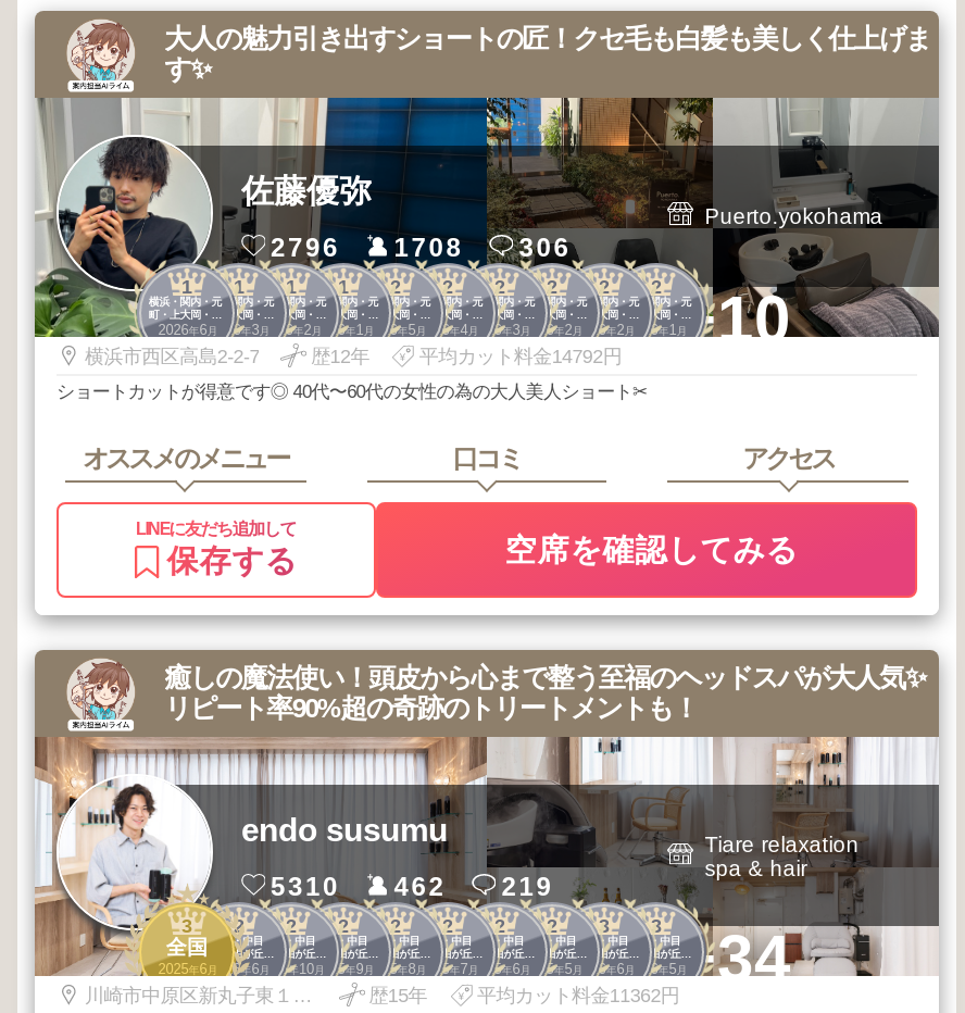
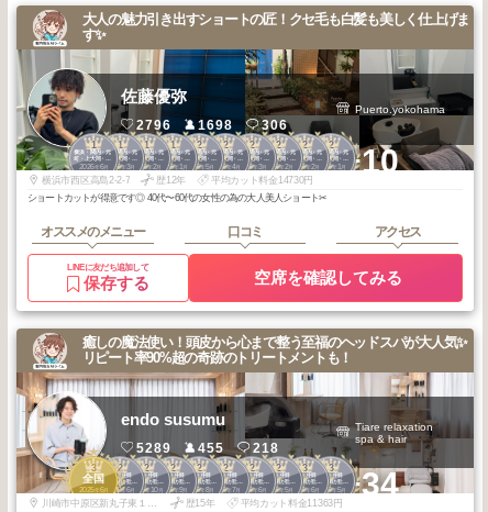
- 2796 1708 306
+ 2796 1698 306

- 平均カット料金14792円
+ 平均カット料金14730円

- 5310
+ 5289

- 462
+ 455

- 219
+ 218

- 平均カット料金11362円
+ 平均カット料金11363円
